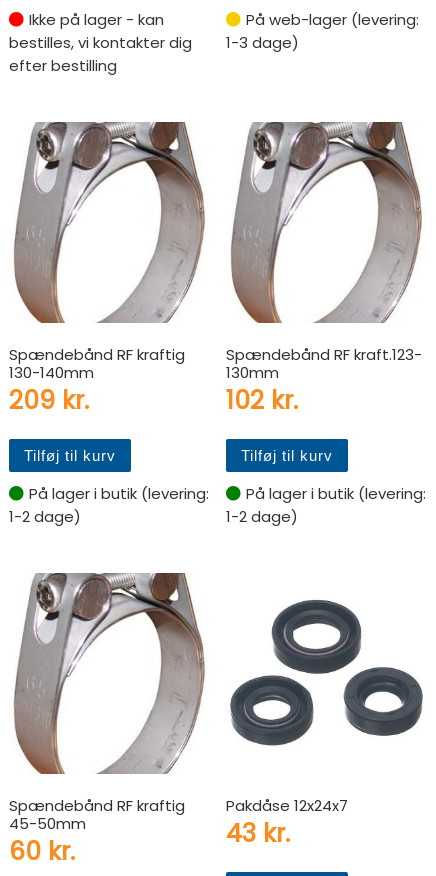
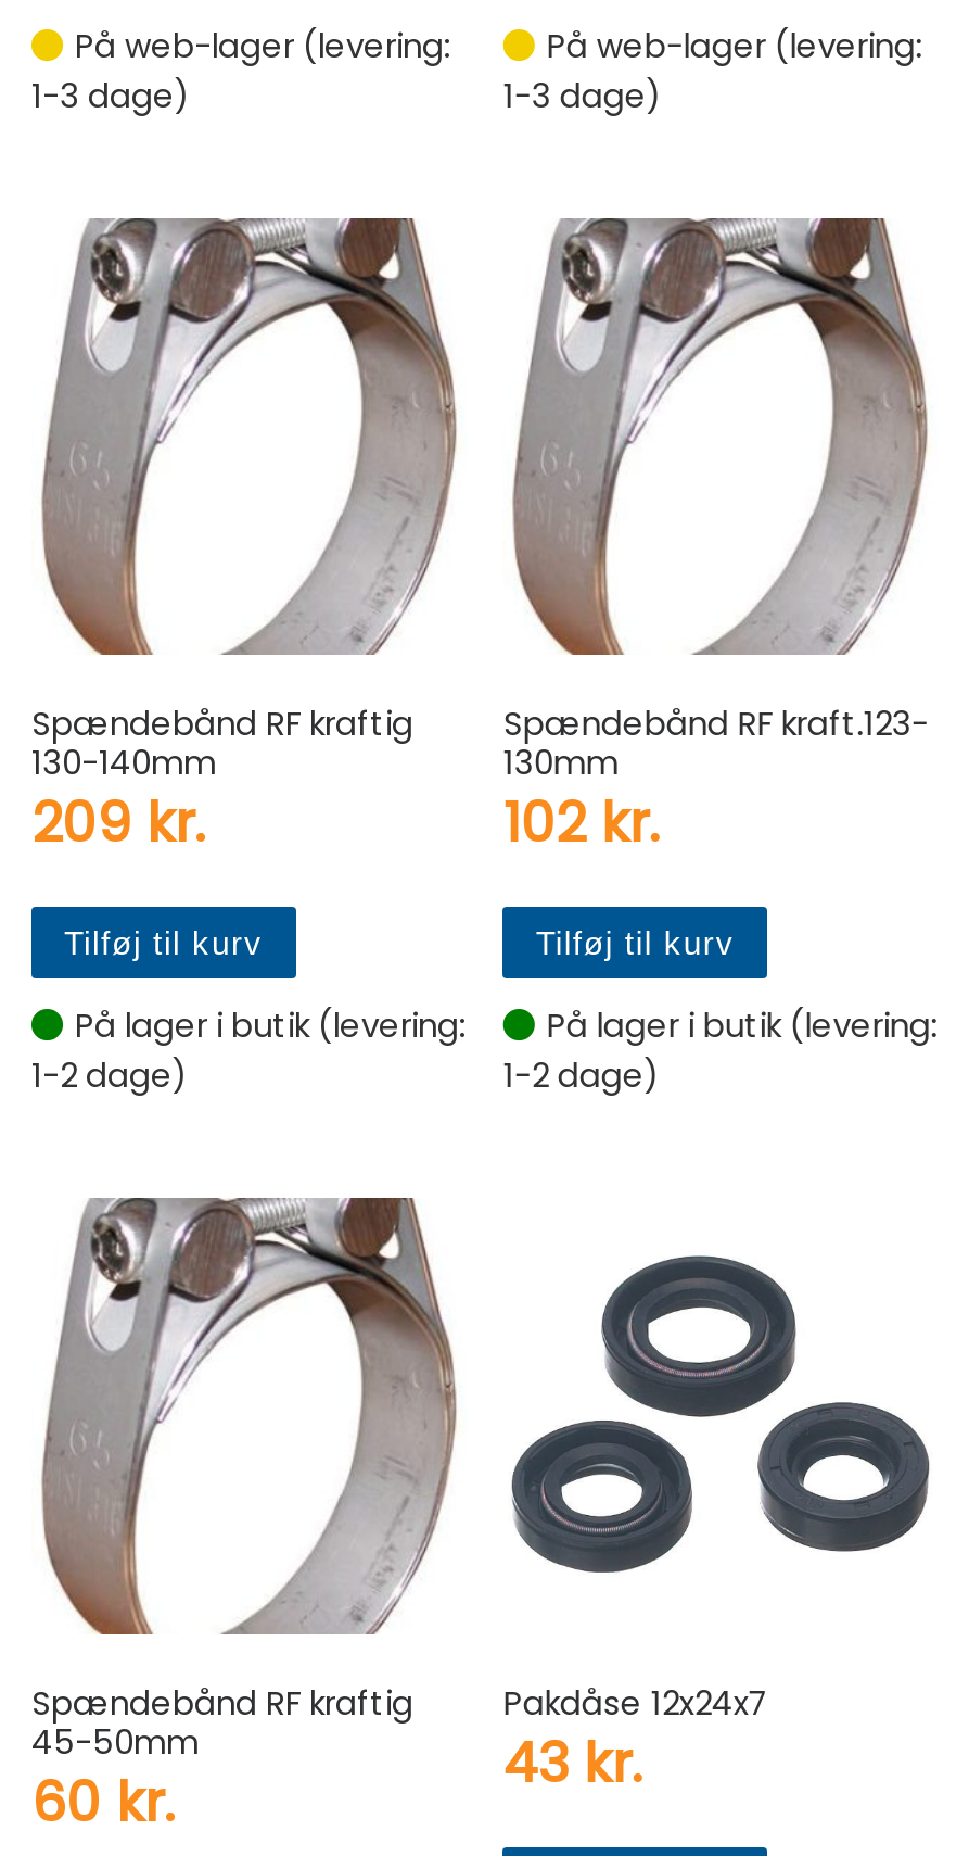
- Ikke på lager - kan
- bestilles, vi kontakter dig
- efter bestilling
+ På web-lager (levering:
+ 1-3 dage)
